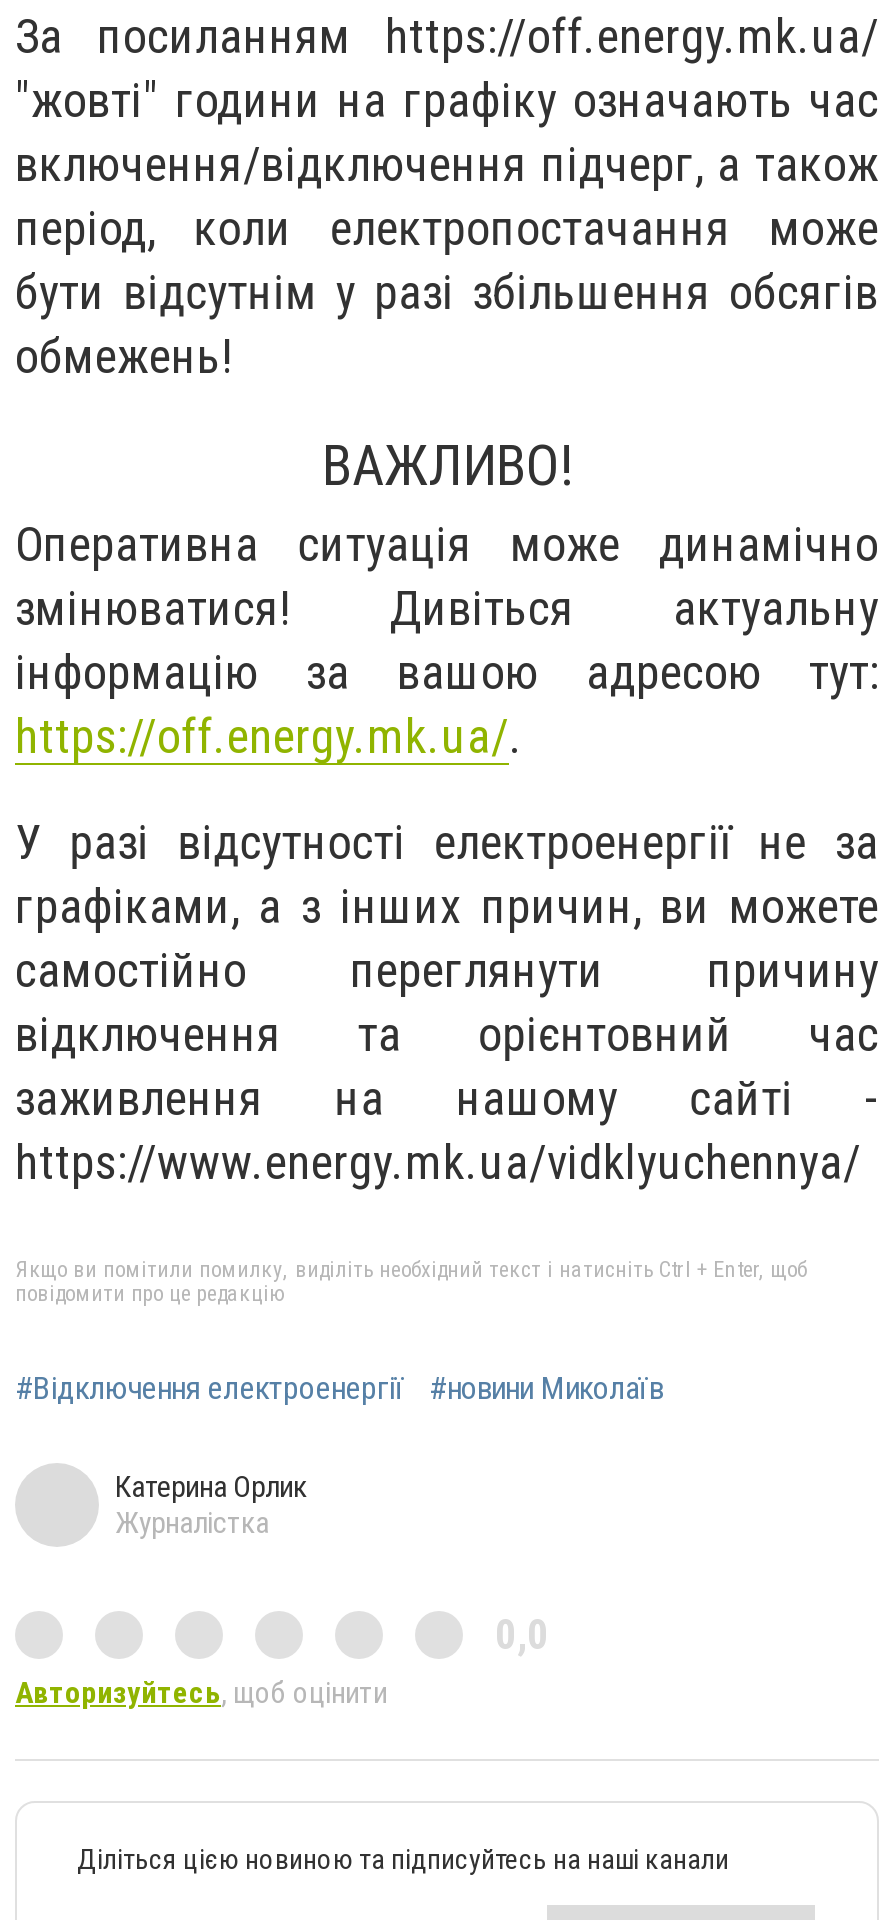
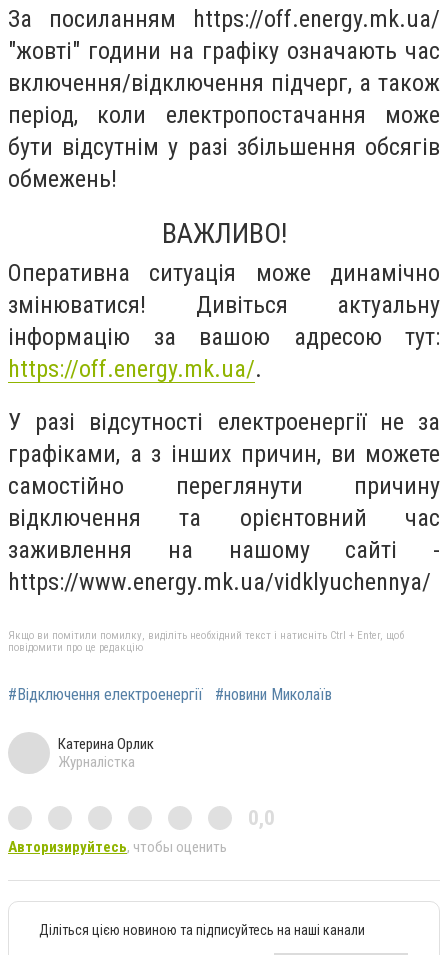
- Авторизуйтесь, щоб оцінити
+ Авторизируйтесь, чтобы оценить
